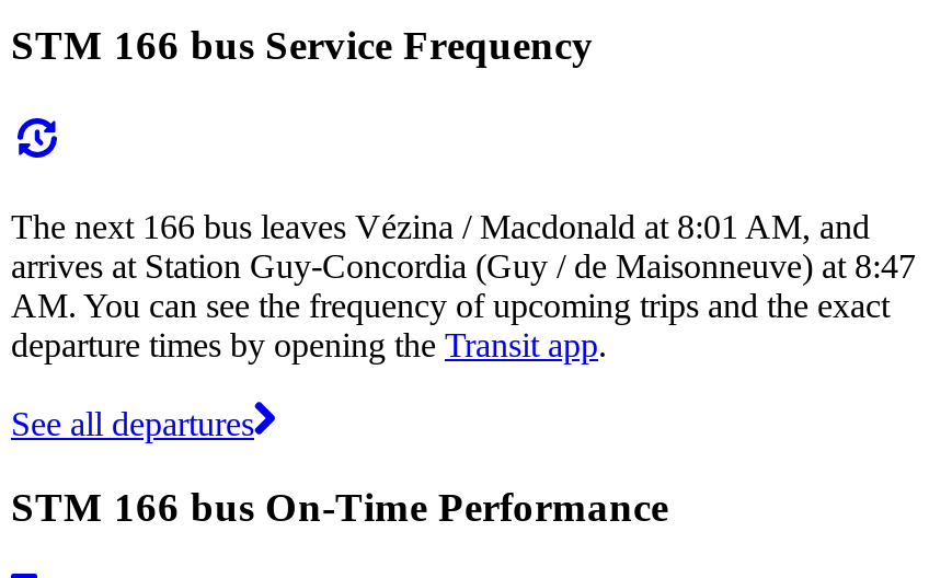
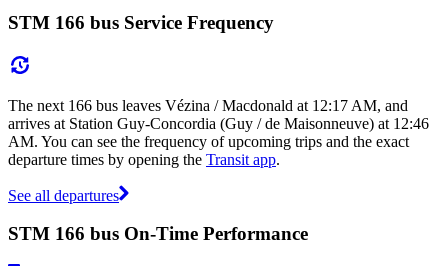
- The next 166 bus leaves Vézina / Macdonald at 8:01 AM, and
+ The next 166 bus leaves Vézina / Macdonald at 12:17 AM, and

- arrives at Station Guy-Concordia (Guy / de Maisonneuve) at 8:47
+ arrives at Station Guy-Concordia (Guy / de Maisonneuve) at 12:46
